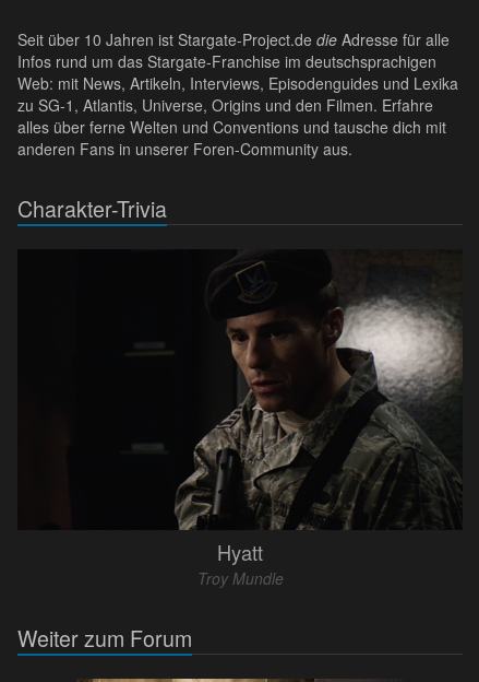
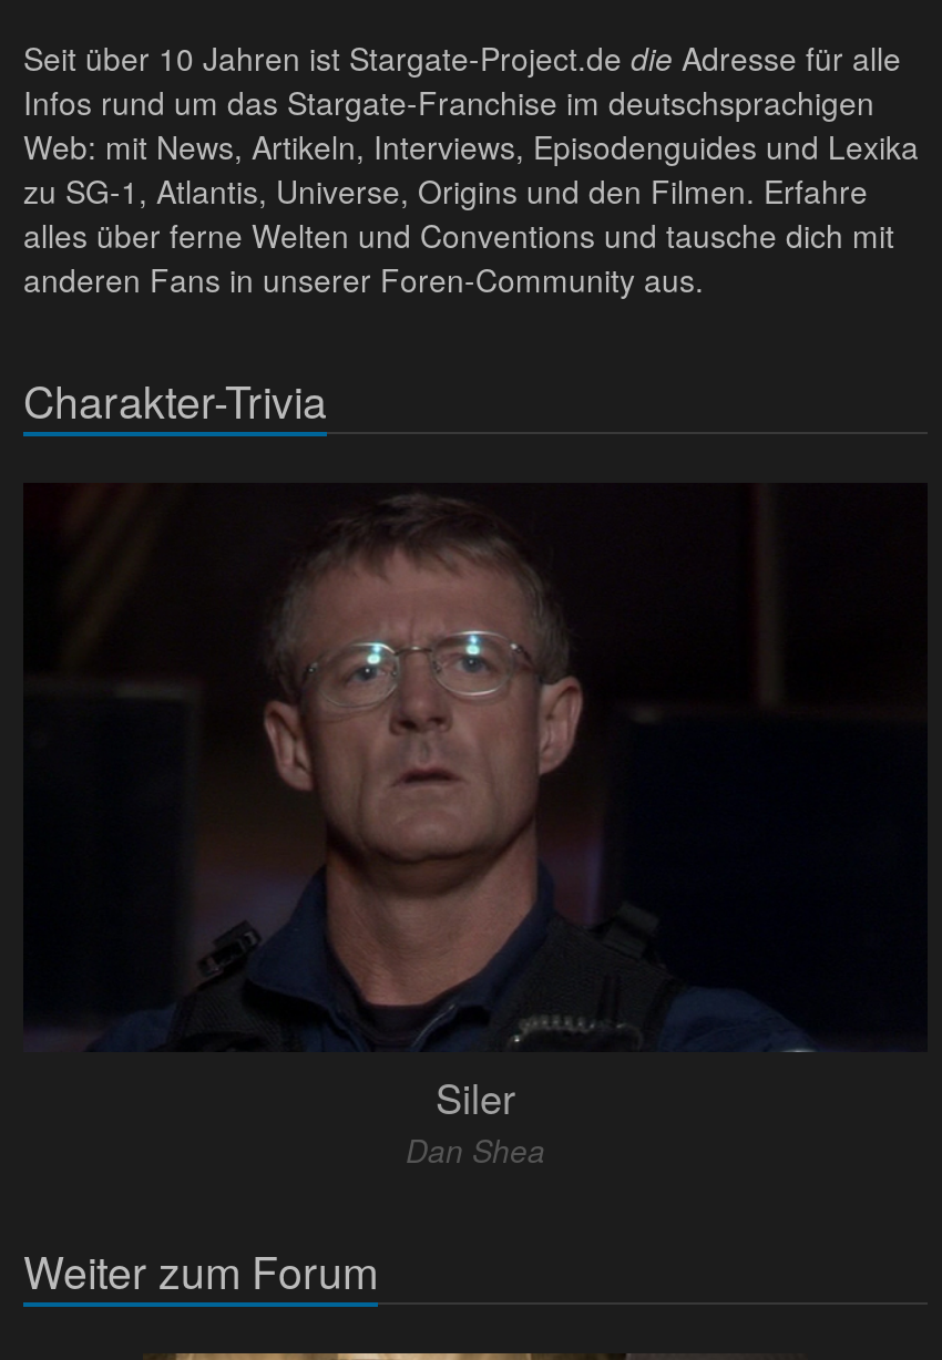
- [image]
- Hyatt
- Troy Mundle
+ [image]
+ Siler
+ Dan Shea
